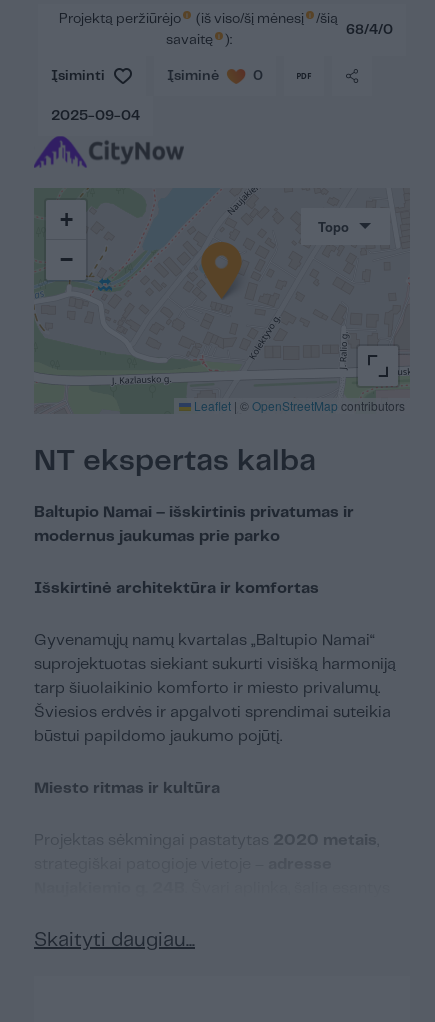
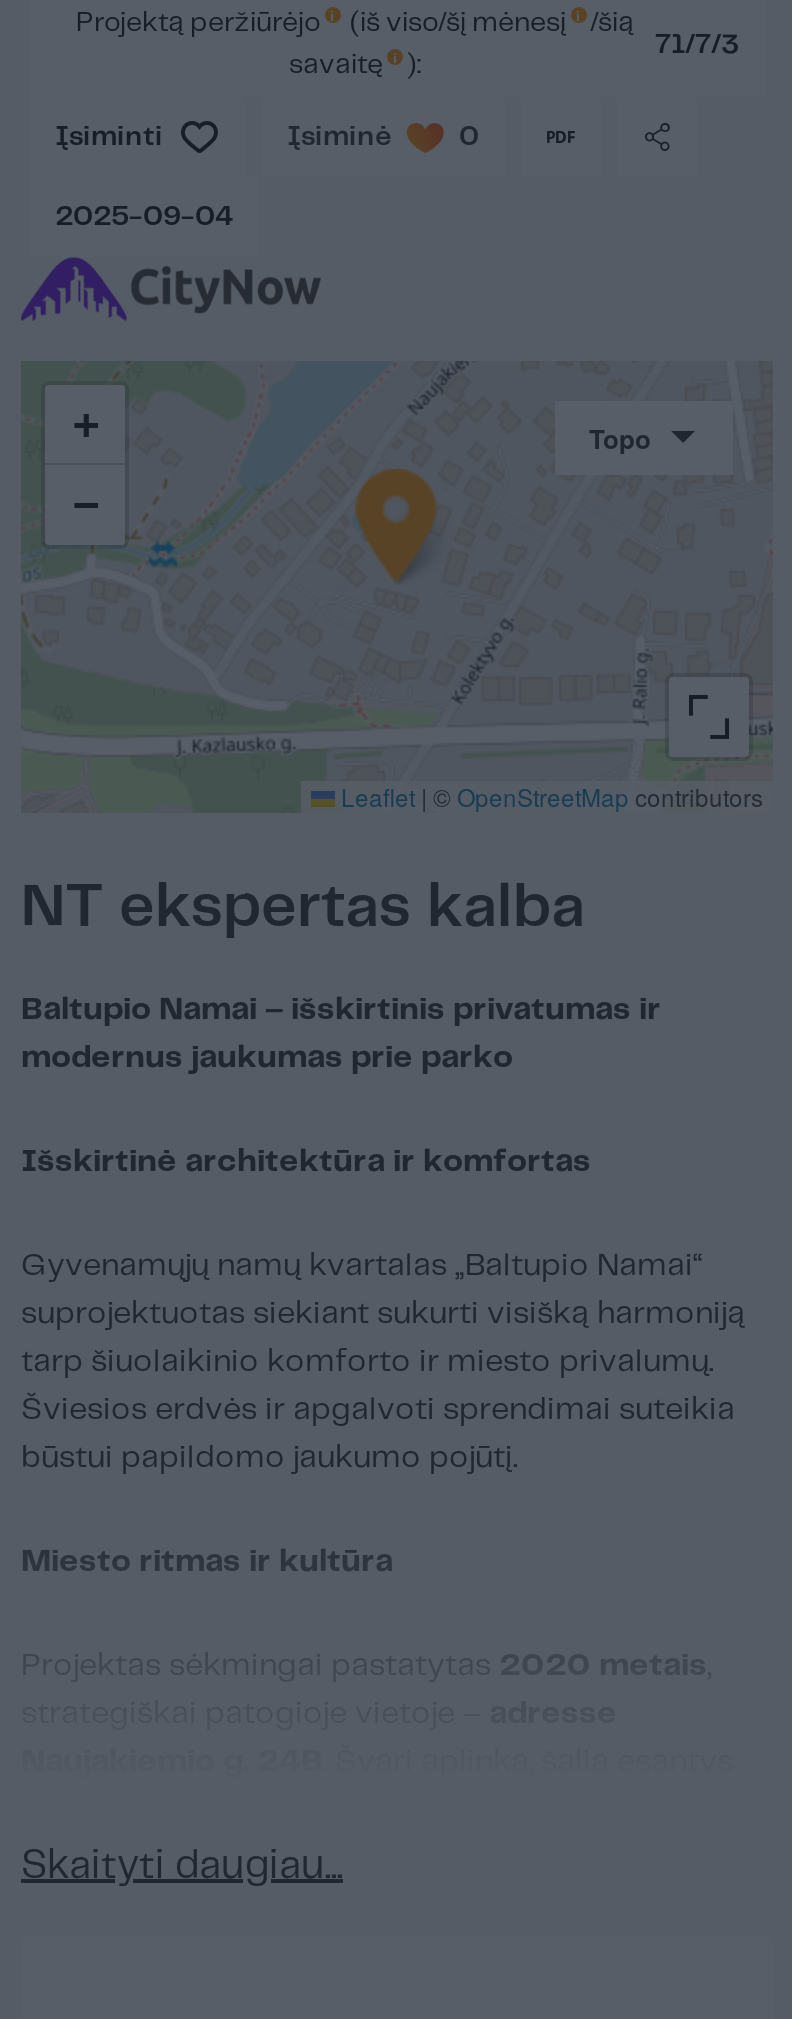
- 68/4/0
+ 71/7/3
